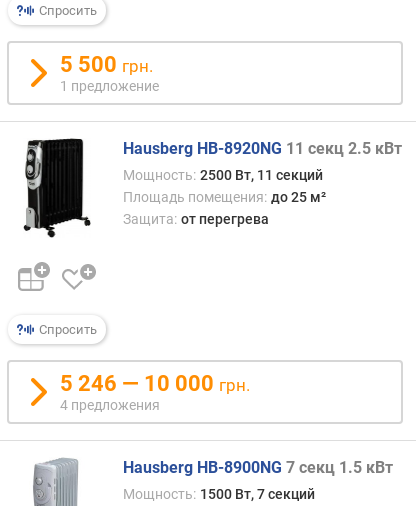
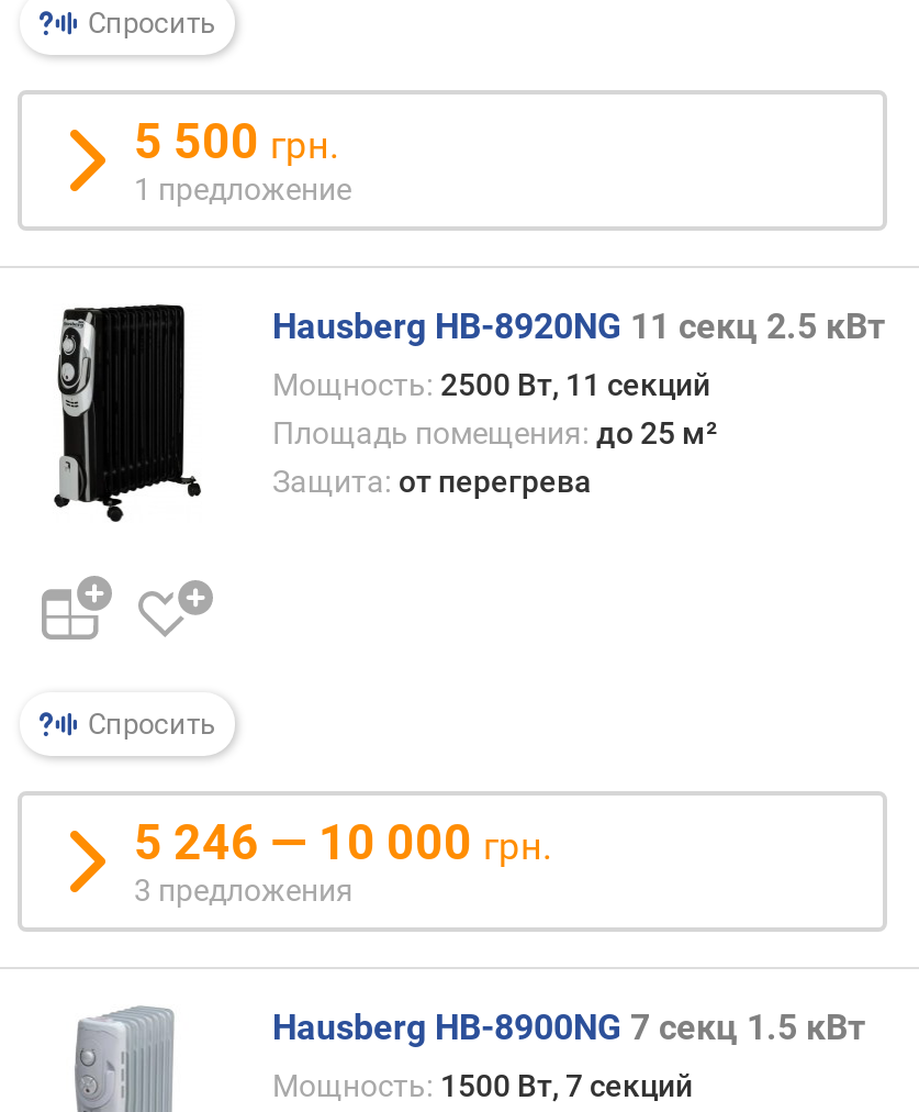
- 4 предложения
+ 3 предложения
